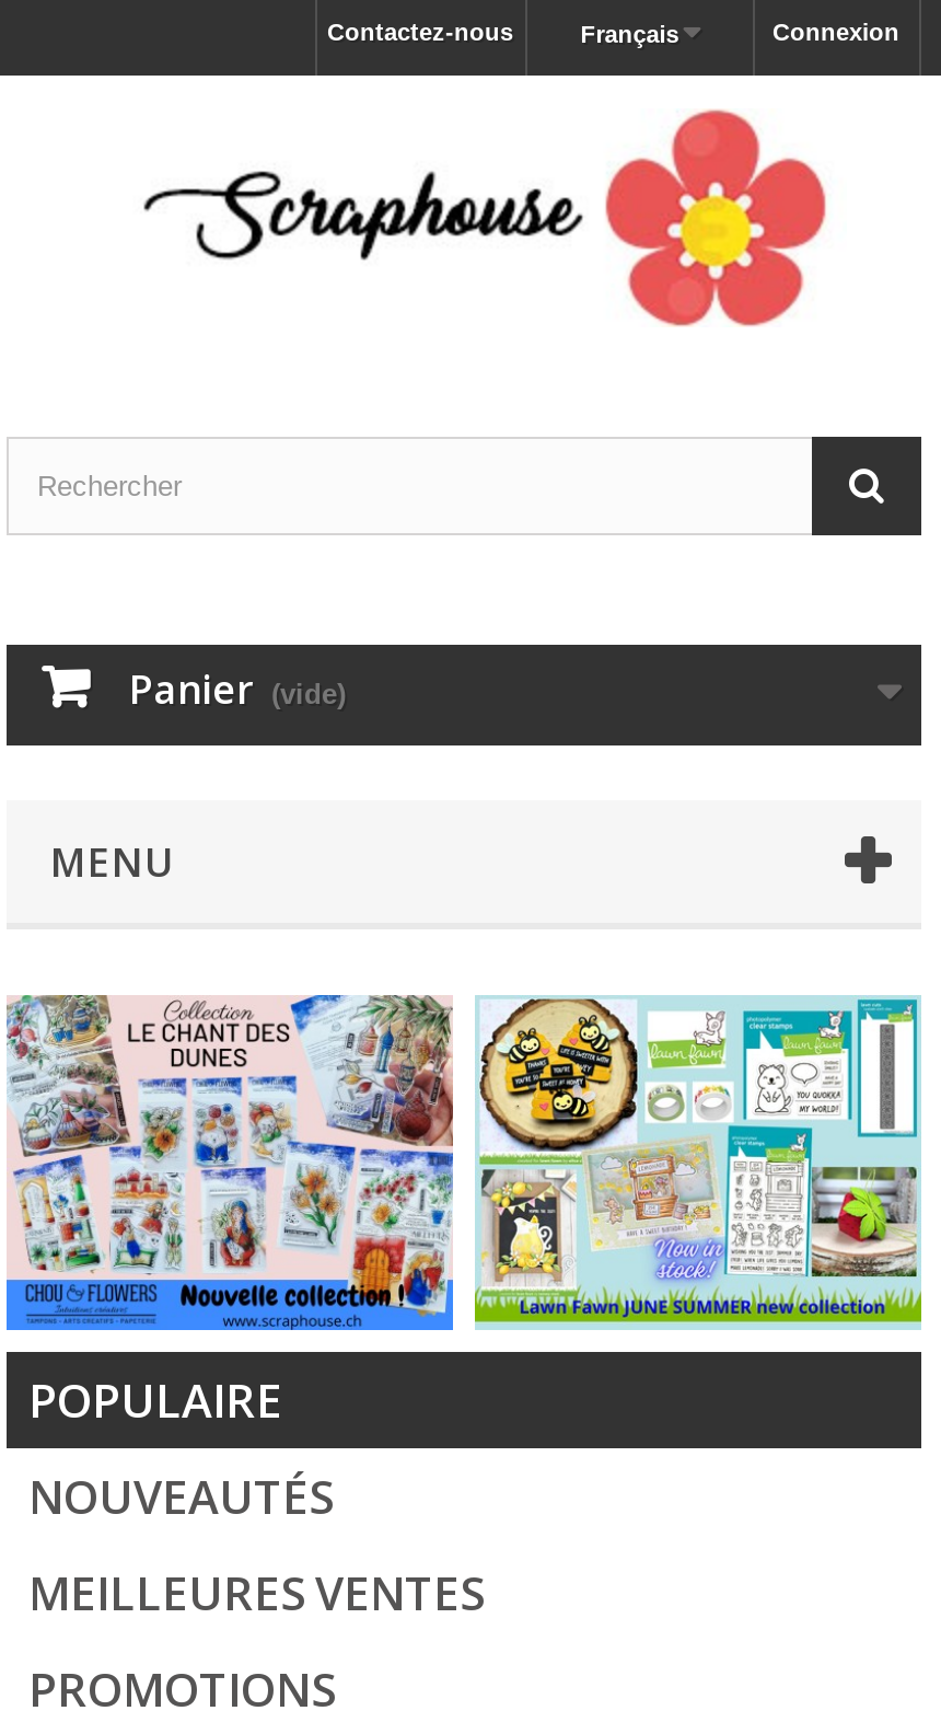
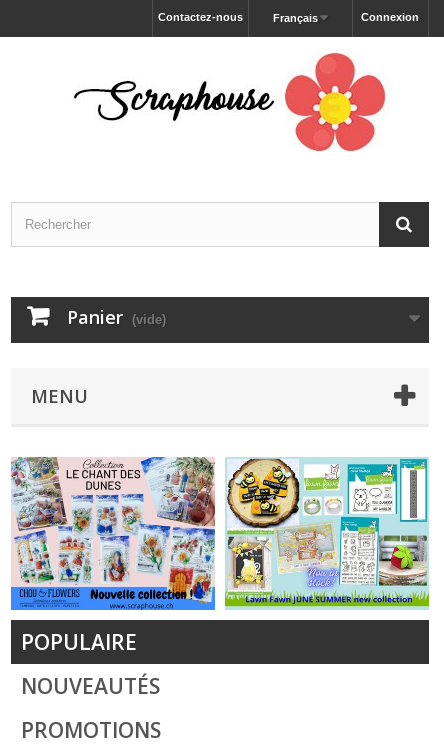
- MEILLEURES VENTES
